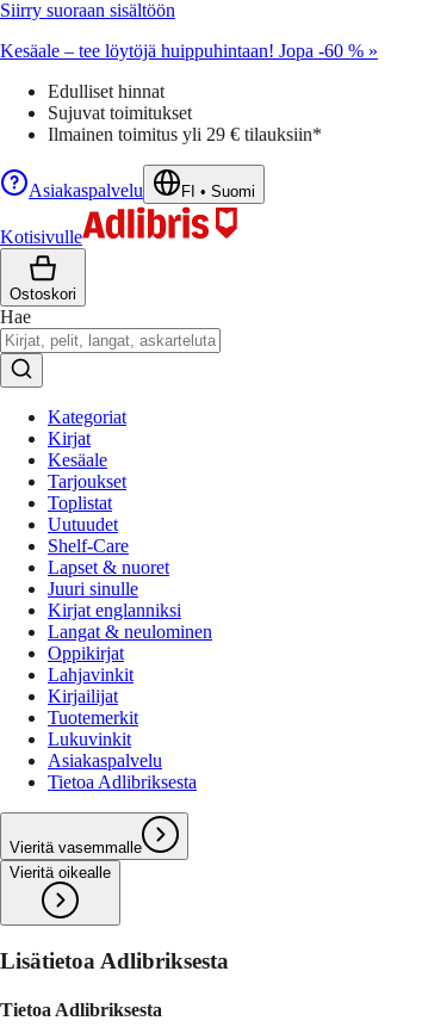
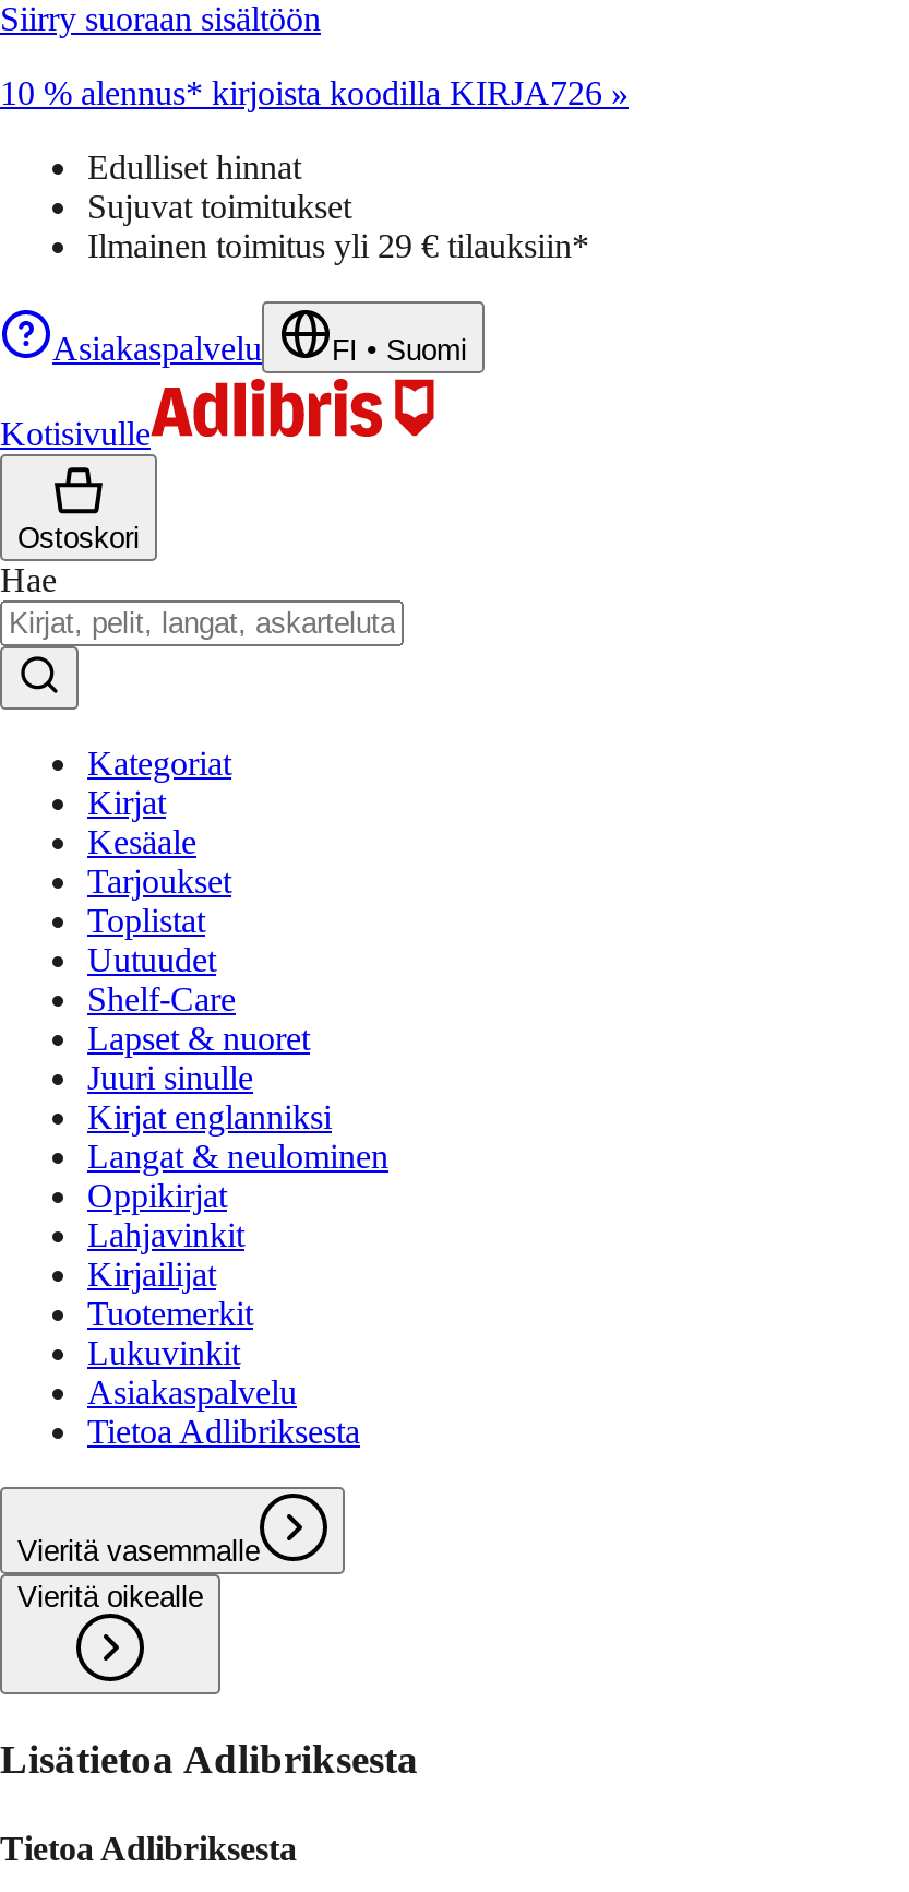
- Kesäale – tee löytöjä huippuhintaan! Jopa -60 % »
+ 10 % alennus* kirjoista koodilla KIRJA726 »
